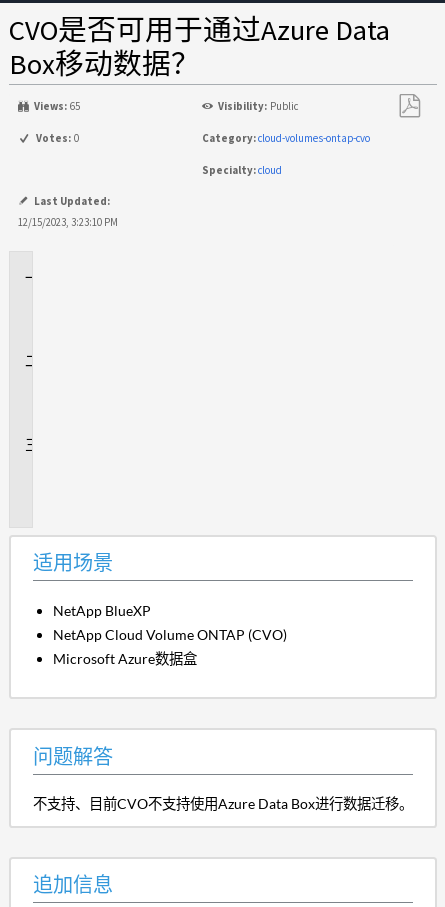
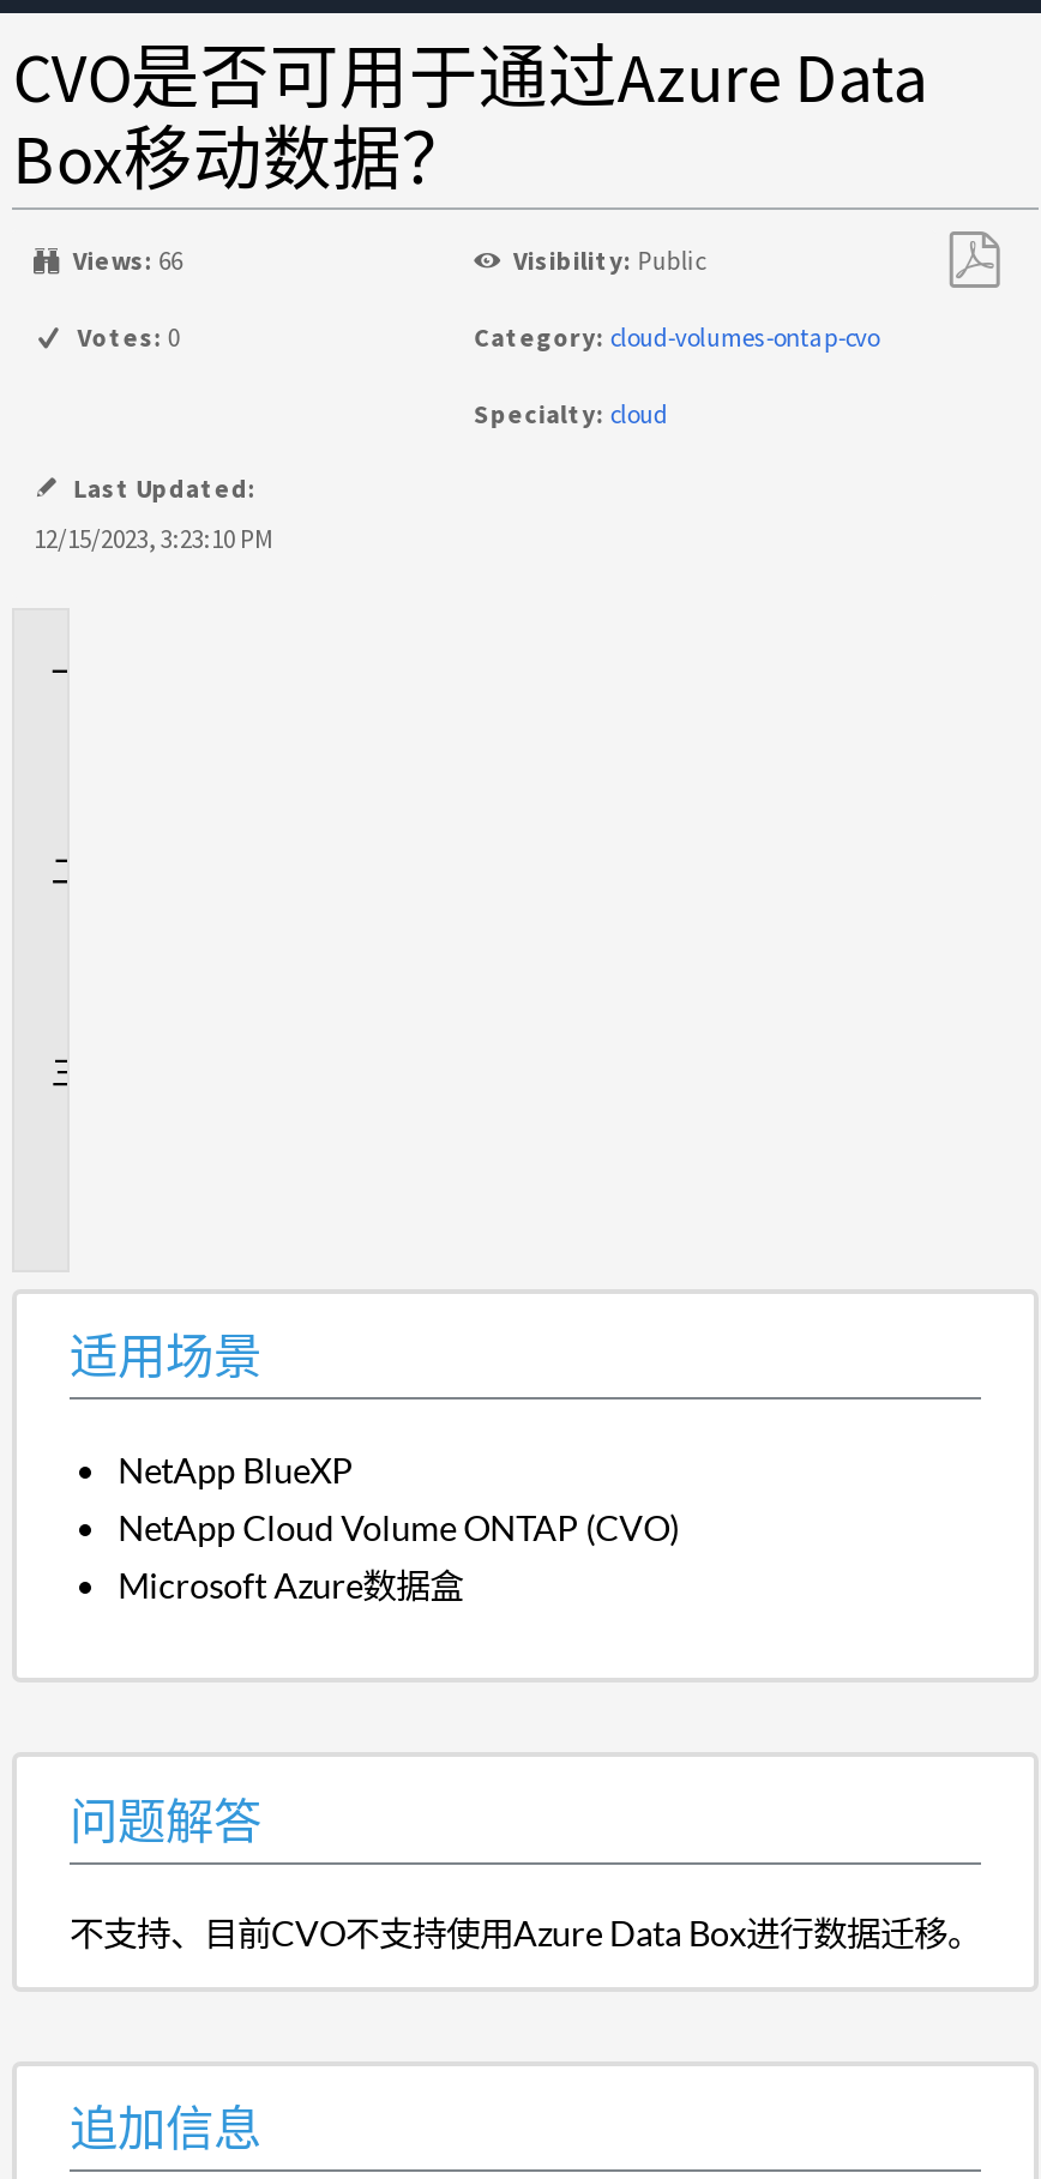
- Views: 65
+ Views: 66
